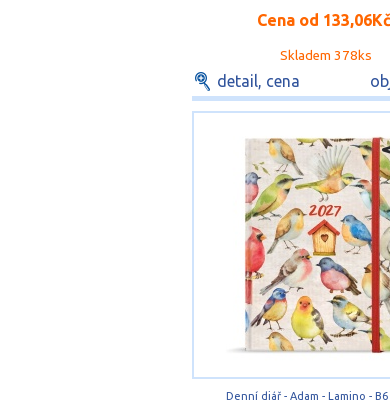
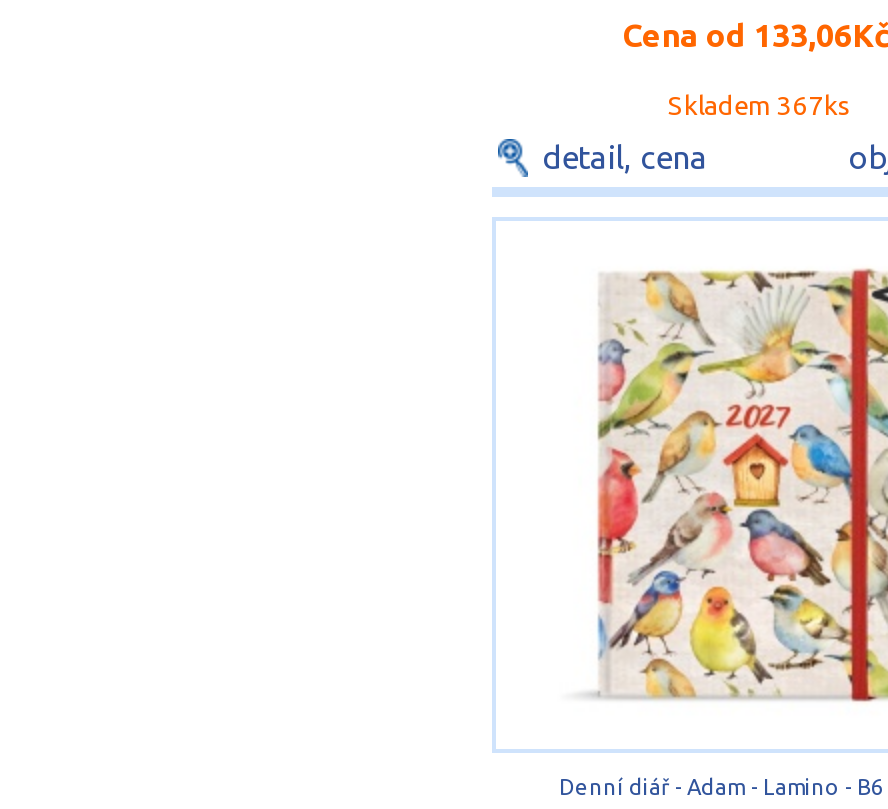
- Skladem 378ks
+ Skladem 367ks
